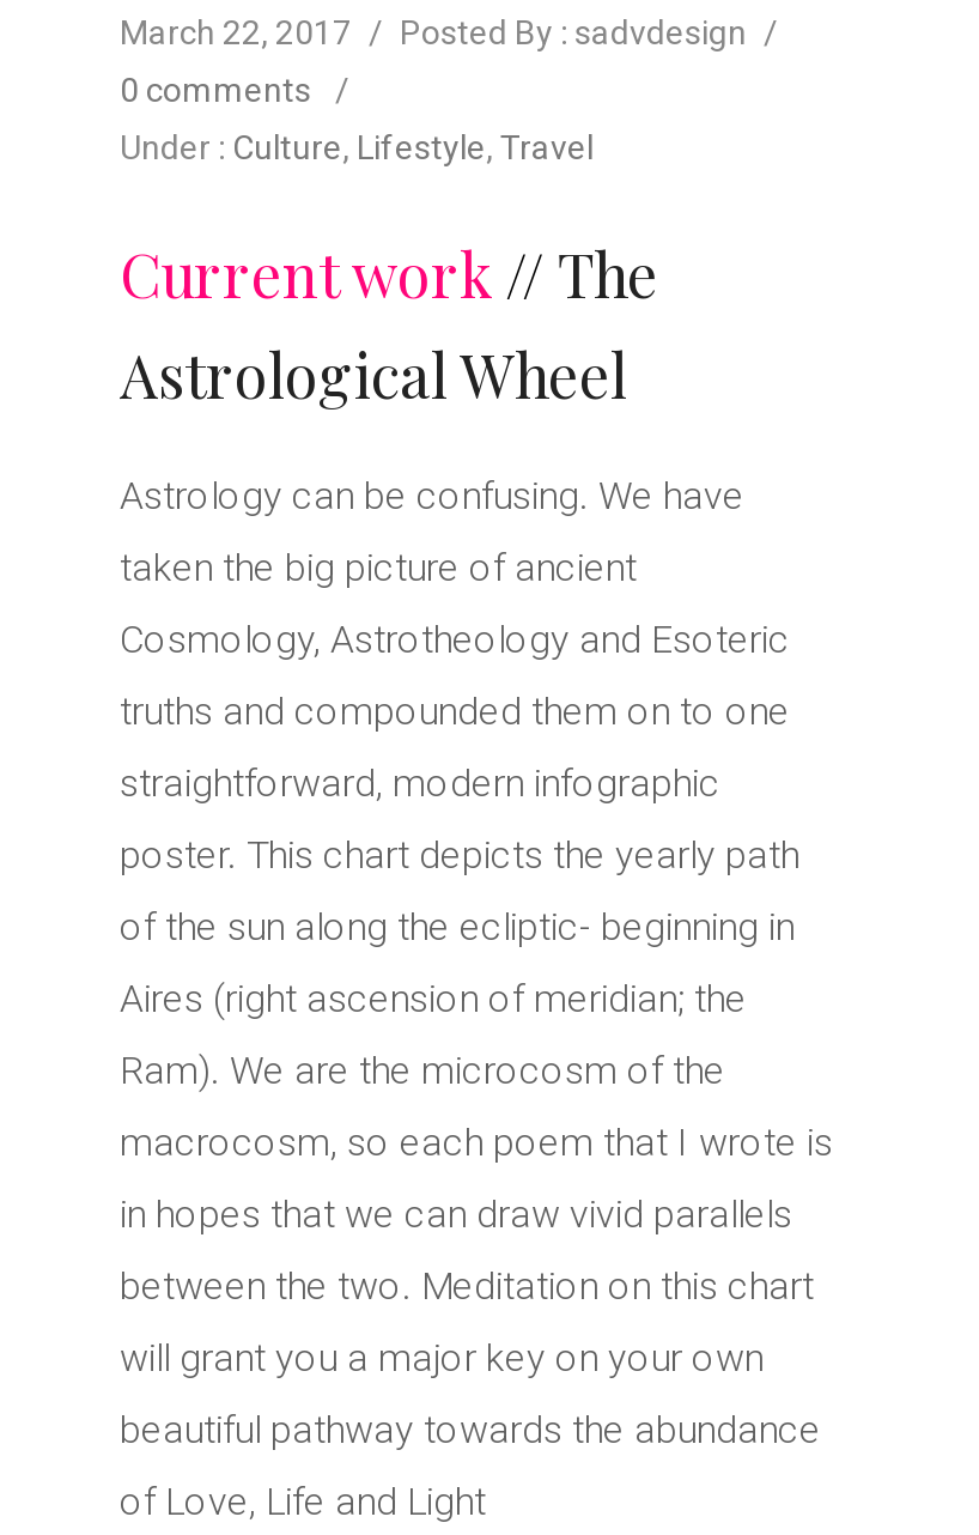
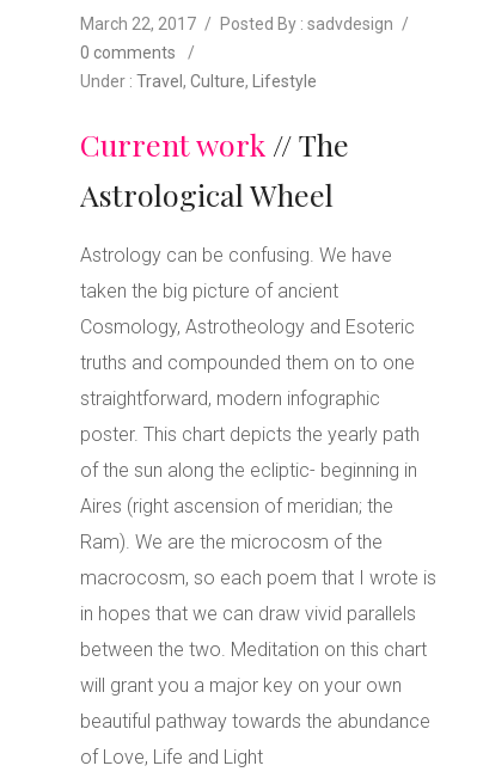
- Under : Culture, Lifestyle, Travel
+ Under : Travel, Culture, Lifestyle
